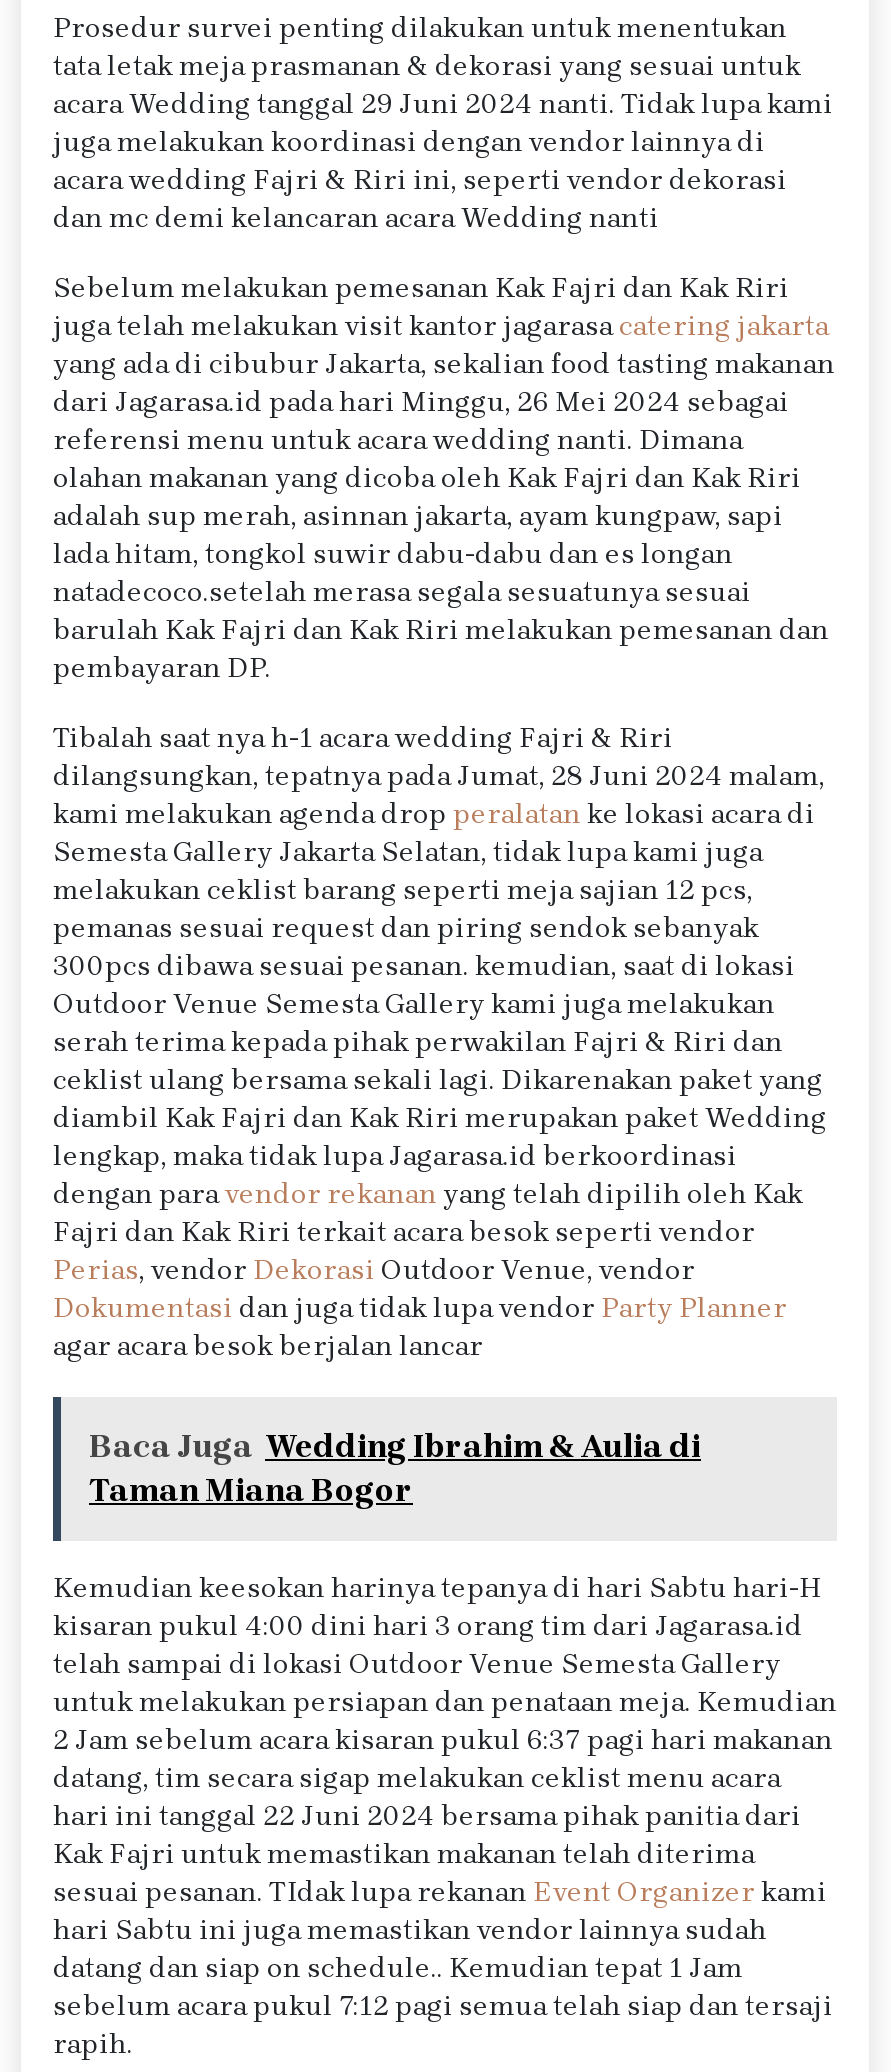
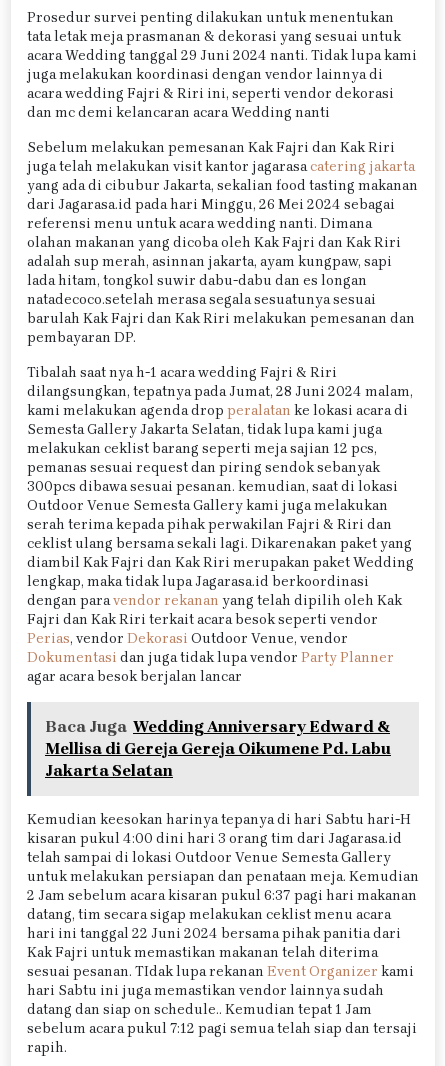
- Baca Juga Wedding Ibrahim & Aulia di
- Taman Miana Bogor
+ Baca Juga Wedding Anniversary Edward &
+ Mellisa di Gereja Gereja Oikumene Pd. Labu
+ Jakarta Selatan
